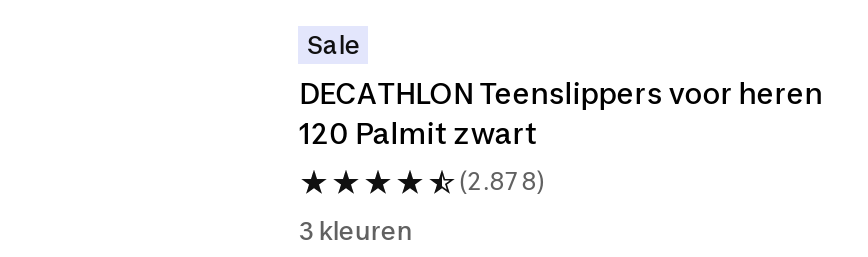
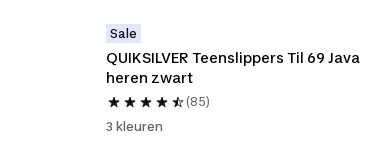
- DECATHLON Teenslippers voor heren
- 120 Palmit zwart
+ QUIKSILVER Teenslippers Til 69 Java
+ heren zwart

- (2.878)
+ (85)
